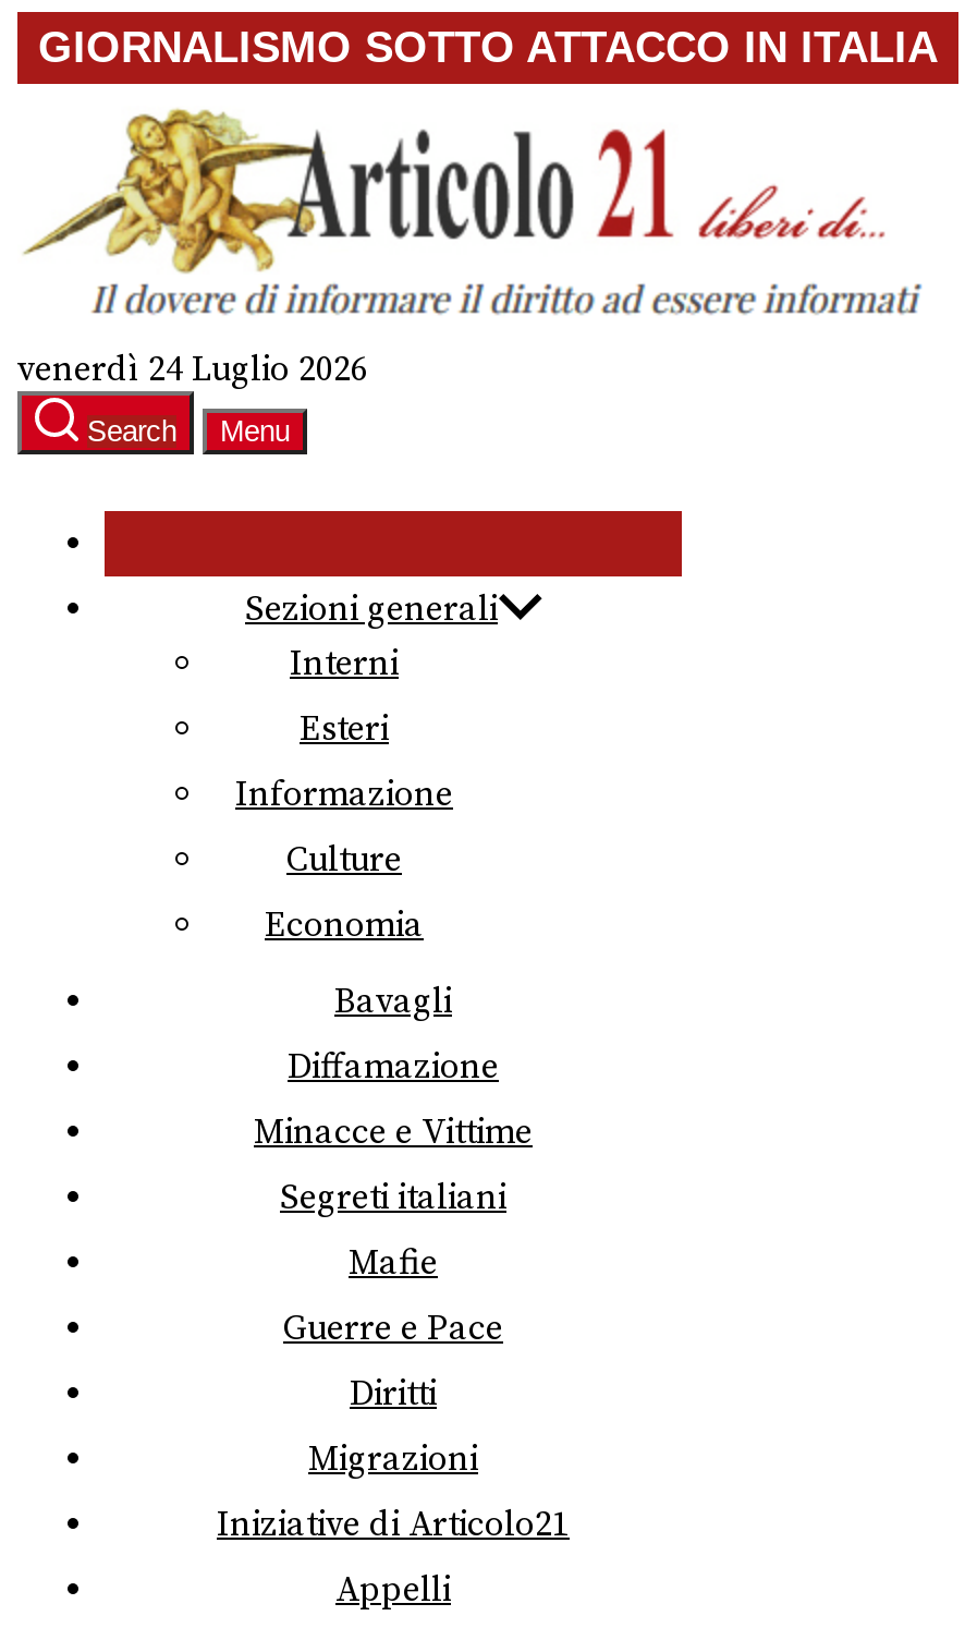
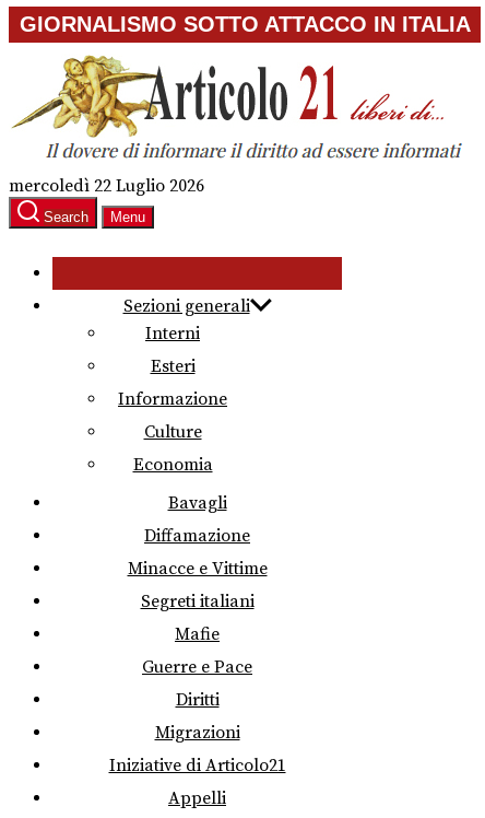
- venerdì 24 Luglio 2026
+ mercoledì 22 Luglio 2026
